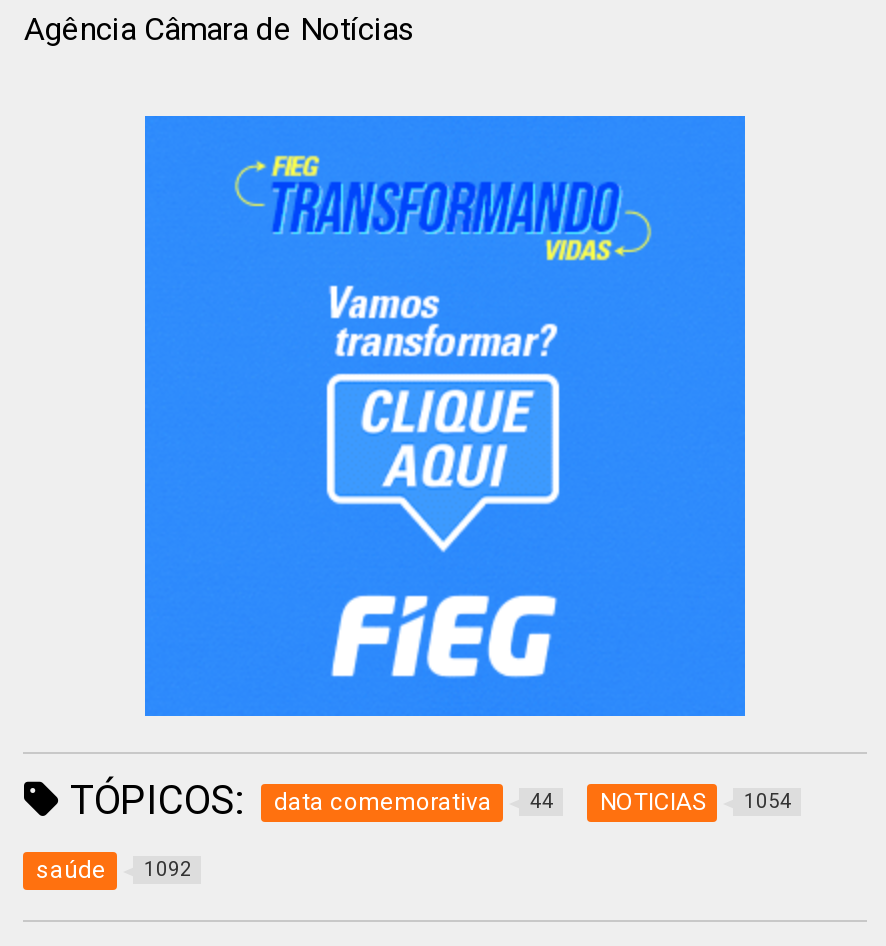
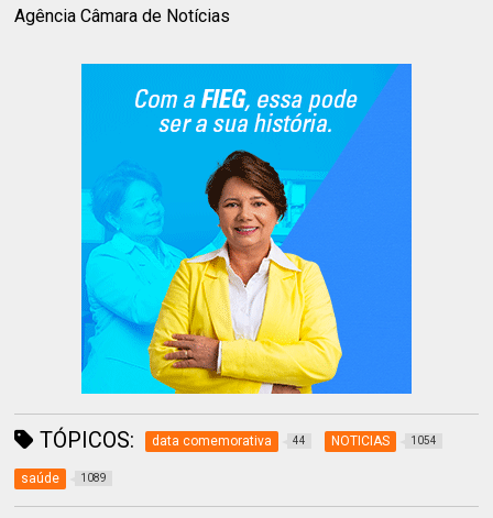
- [image]
+ [image]

- saúde 1092
+ saúde 1089
